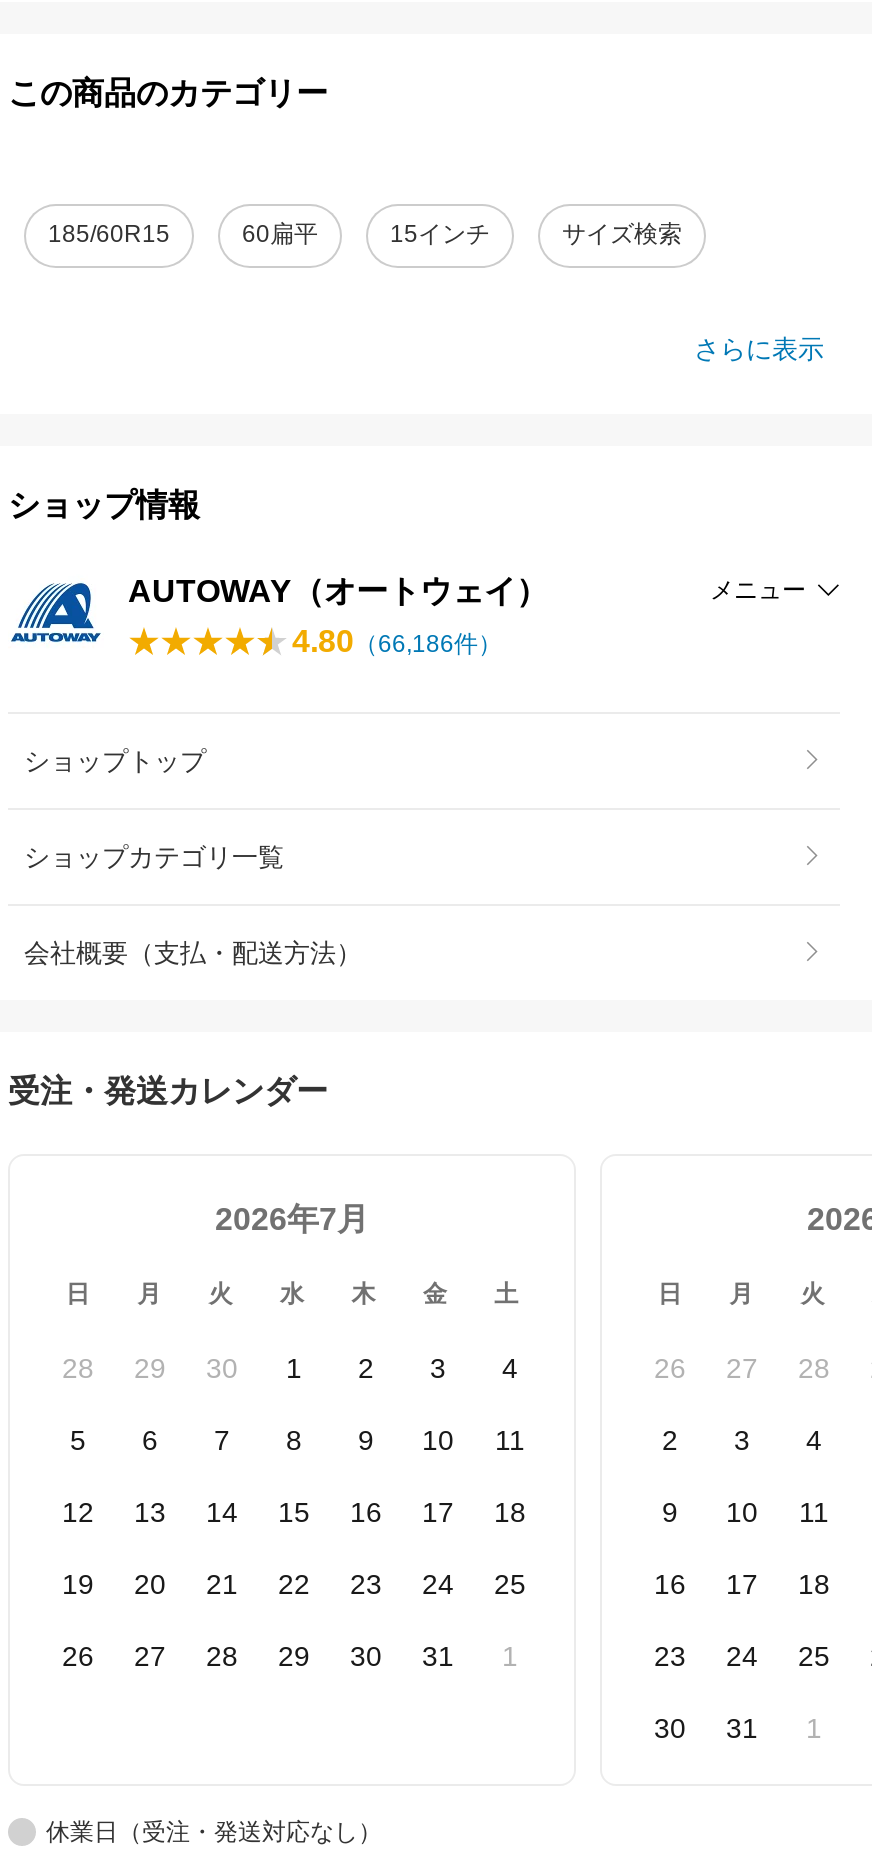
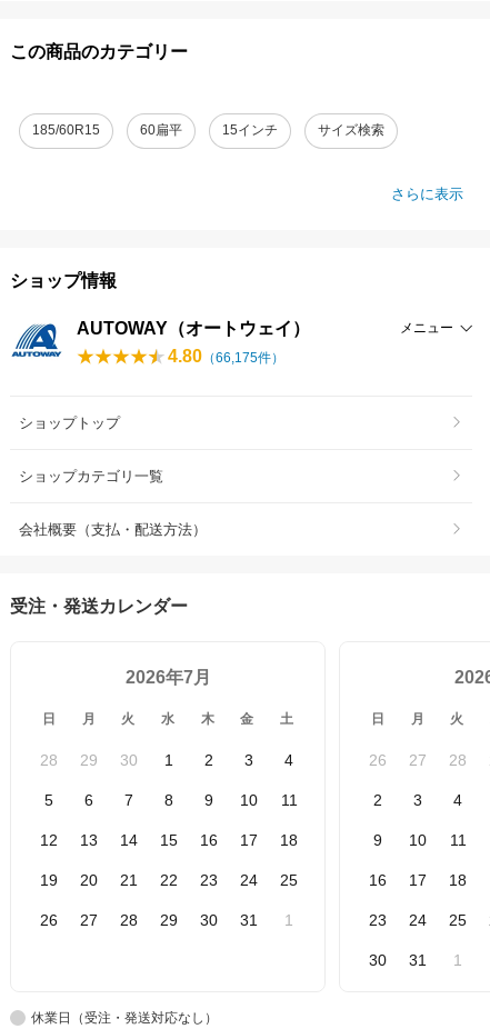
- 4.80（66,186件）
+ 4.80（66,175件）
